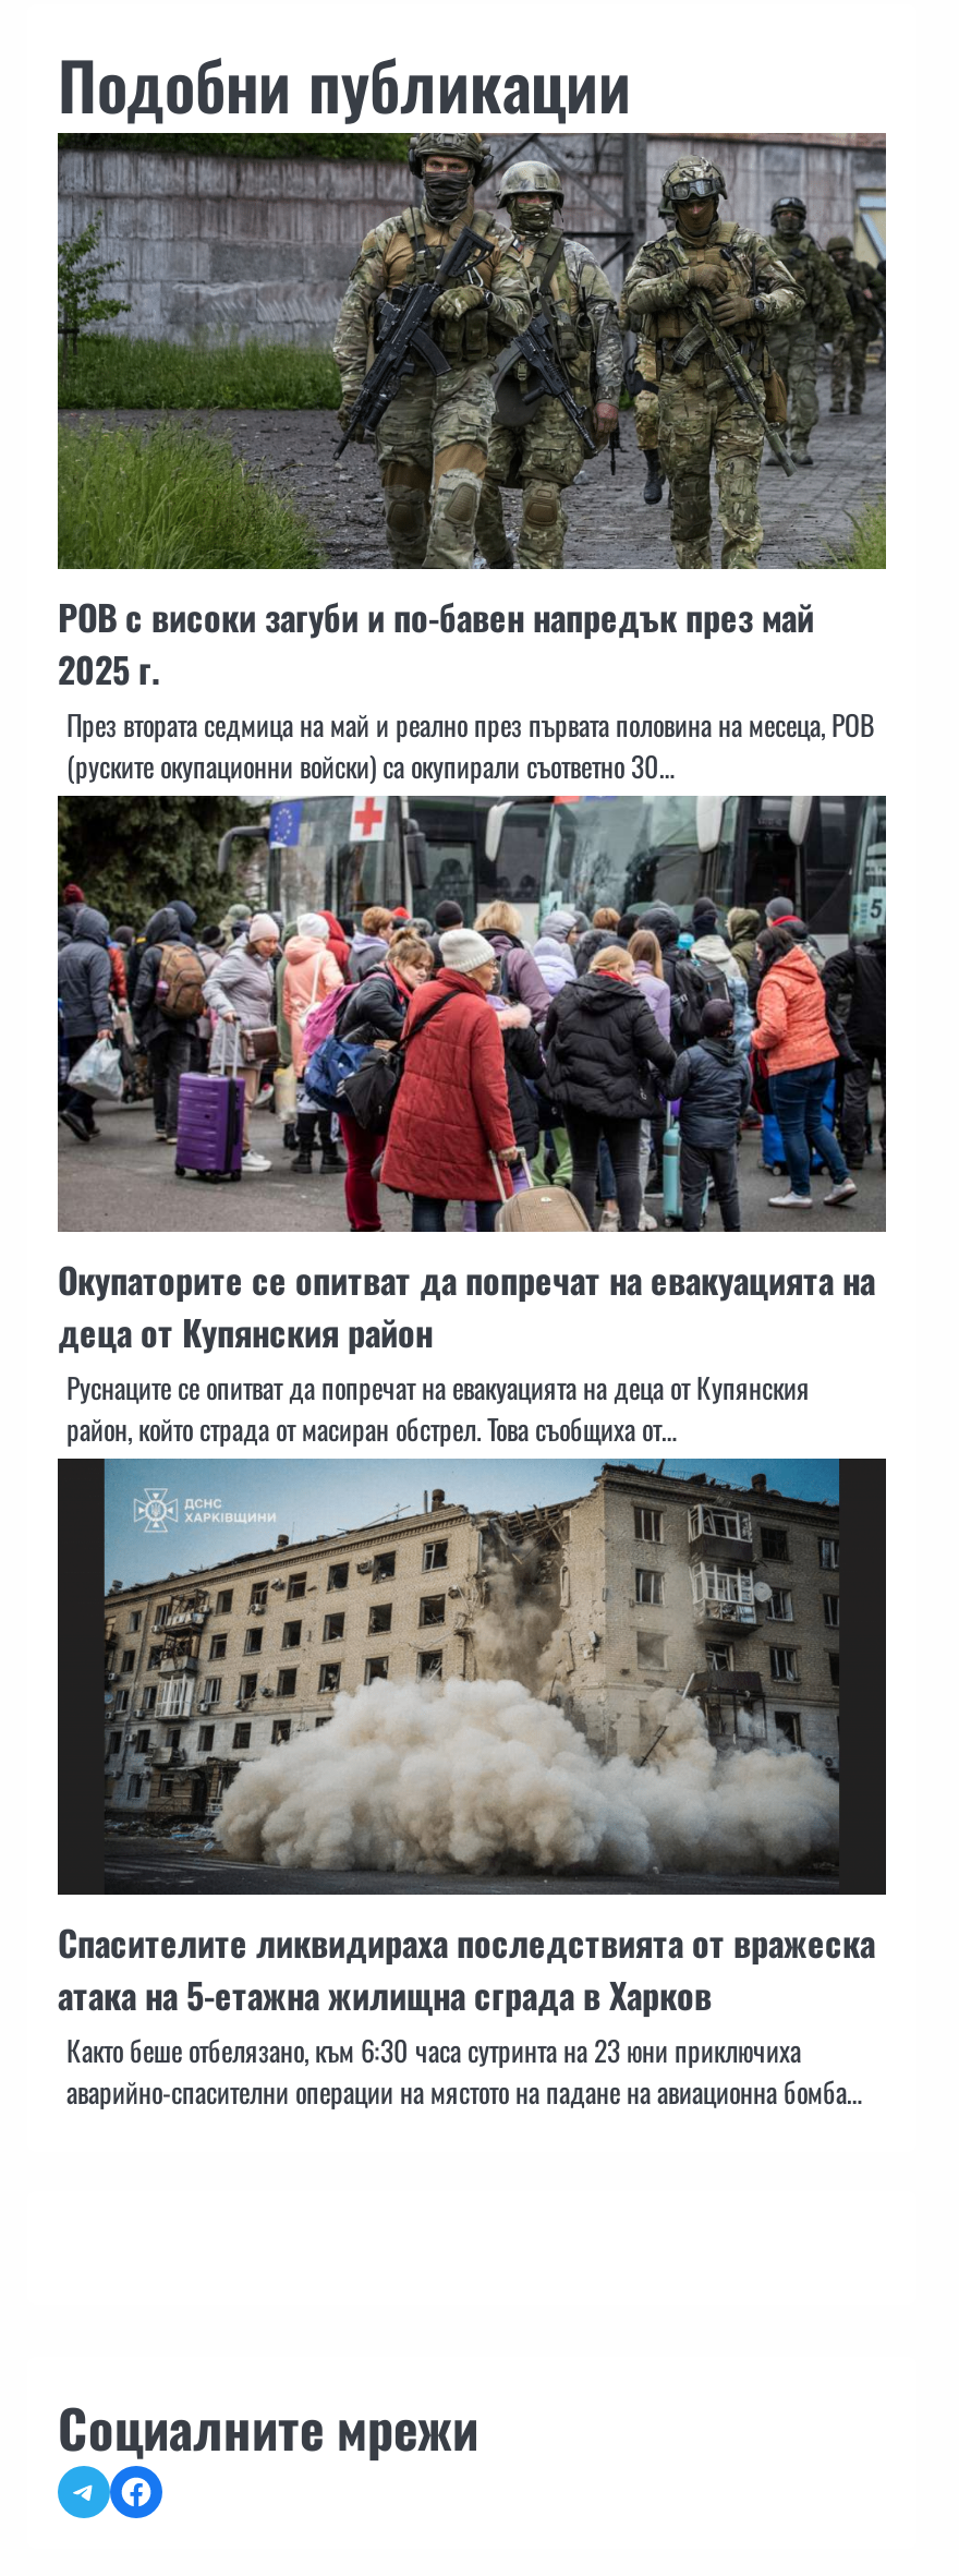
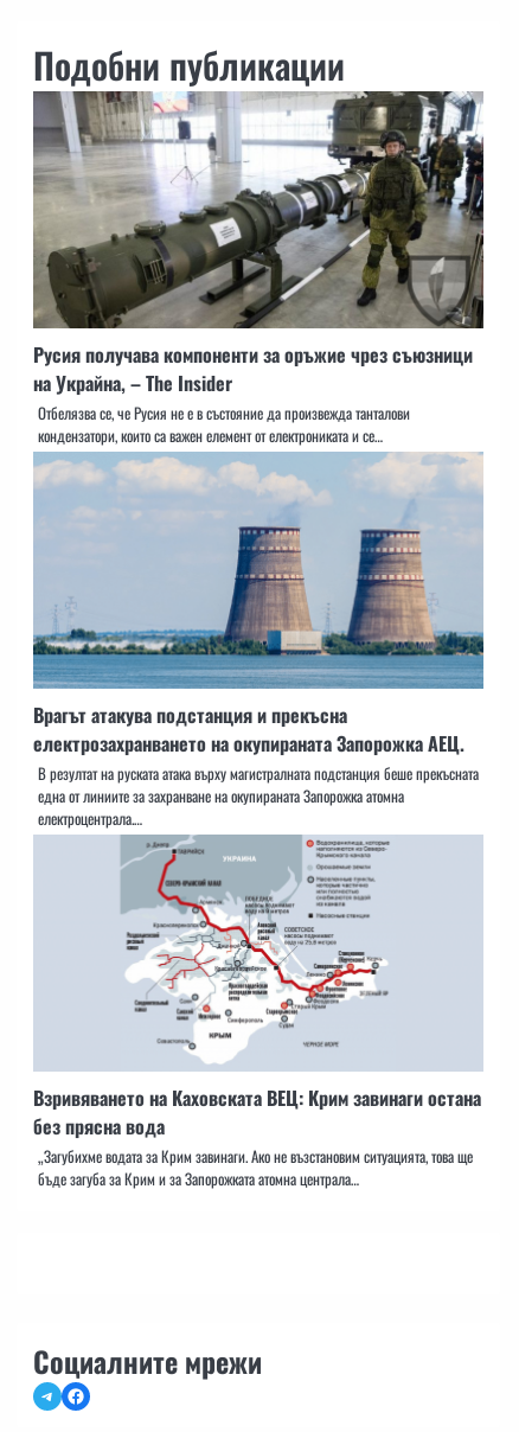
- [image]
- РОВ с високи загуби и по-бавен напредък през май
- 2025 г.
- През втората седмица на май и реално през първата половина на месеца, РОВ
- (руските окупационни войски) са окупирали съответно 30…
+ [image]
+ Русия получава компоненти за оръжие чрез съюзници
+ на Украйна, – The Insider
+ Отбелязва се, че Русия не е в състояние да произвежда танталови
+ кондензатори, които са важен елемент от електрониката и се…

- [image]
- Окупаторите се опитват да попречат на евакуацията на
- деца от Купянския район
- Руснаците се опитват да попречат на евакуацията на деца от Купянския
- район, който страда от масиран обстрел. Това съобщиха от…
+ [image]
+ Врагът атакува подстанция и прекъсна
+ електрозахранването на окупираната Запорожка АЕЦ.
+ В резултат на руската атака върху магистралната подстанция беше прекъсната
+ една от линиите за захранване на окупираната Запорожка атомна
+ електроцентрала.…

- [image]
- Спасителите ликвидираха последствията от вражеска
- атака на 5-етажна жилищна сграда в Харков
- Както беше отбелязано, към 6:30 часа сутринта на 23 юни приключиха
- аварийно-спасителни операции на мястото на падане на авиационна бомба…
+ [image]
+ Взривяването на Каховската ВЕЦ: Крим завинаги остана
+ без прясна вода
+ „Загубихме водата за Крим завинаги. Ако не възстановим ситуацията, това ще
+ бъде загуба за Крим и за Запорожката атомна централа…
